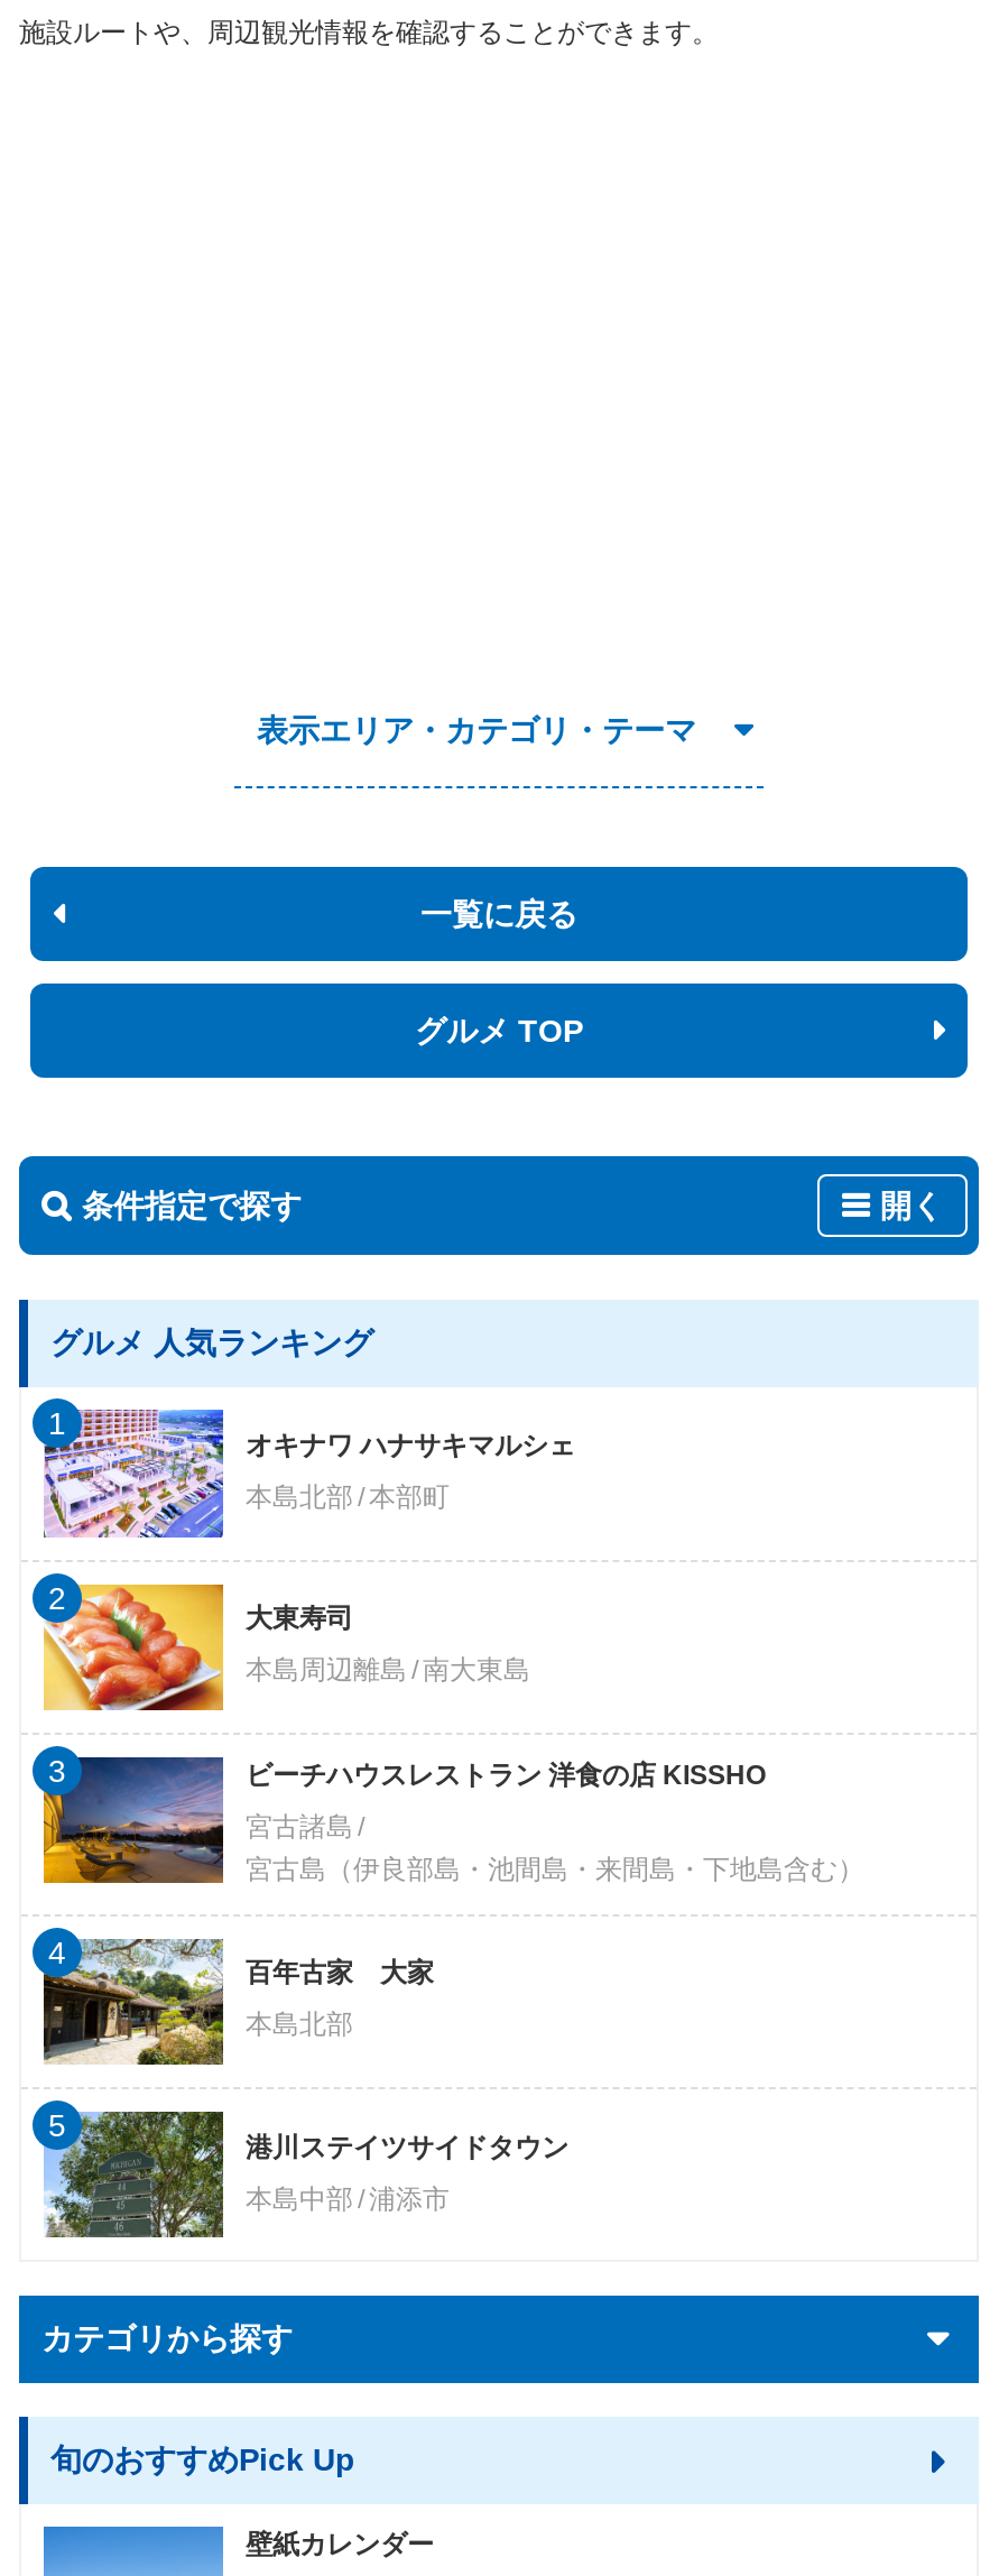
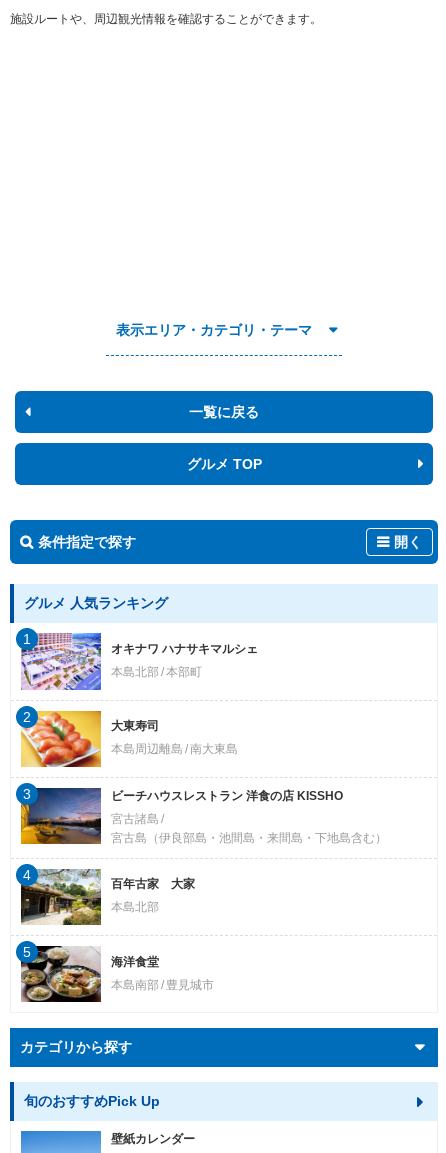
- [image]
- 港川ステイツサイドタウン
+ [image]
+ 海洋食堂

- 本島中部 浦添市
+ 本島南部 豊見城市
